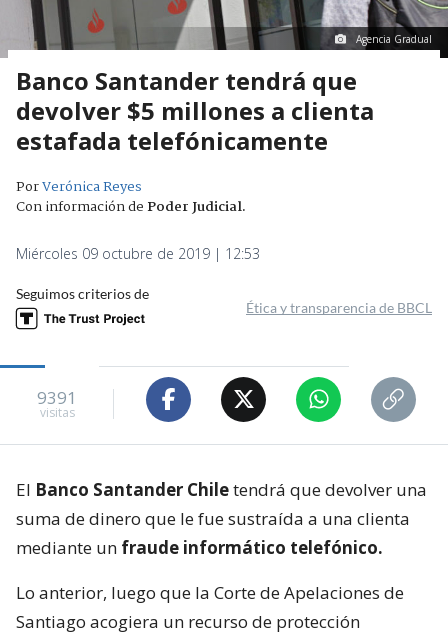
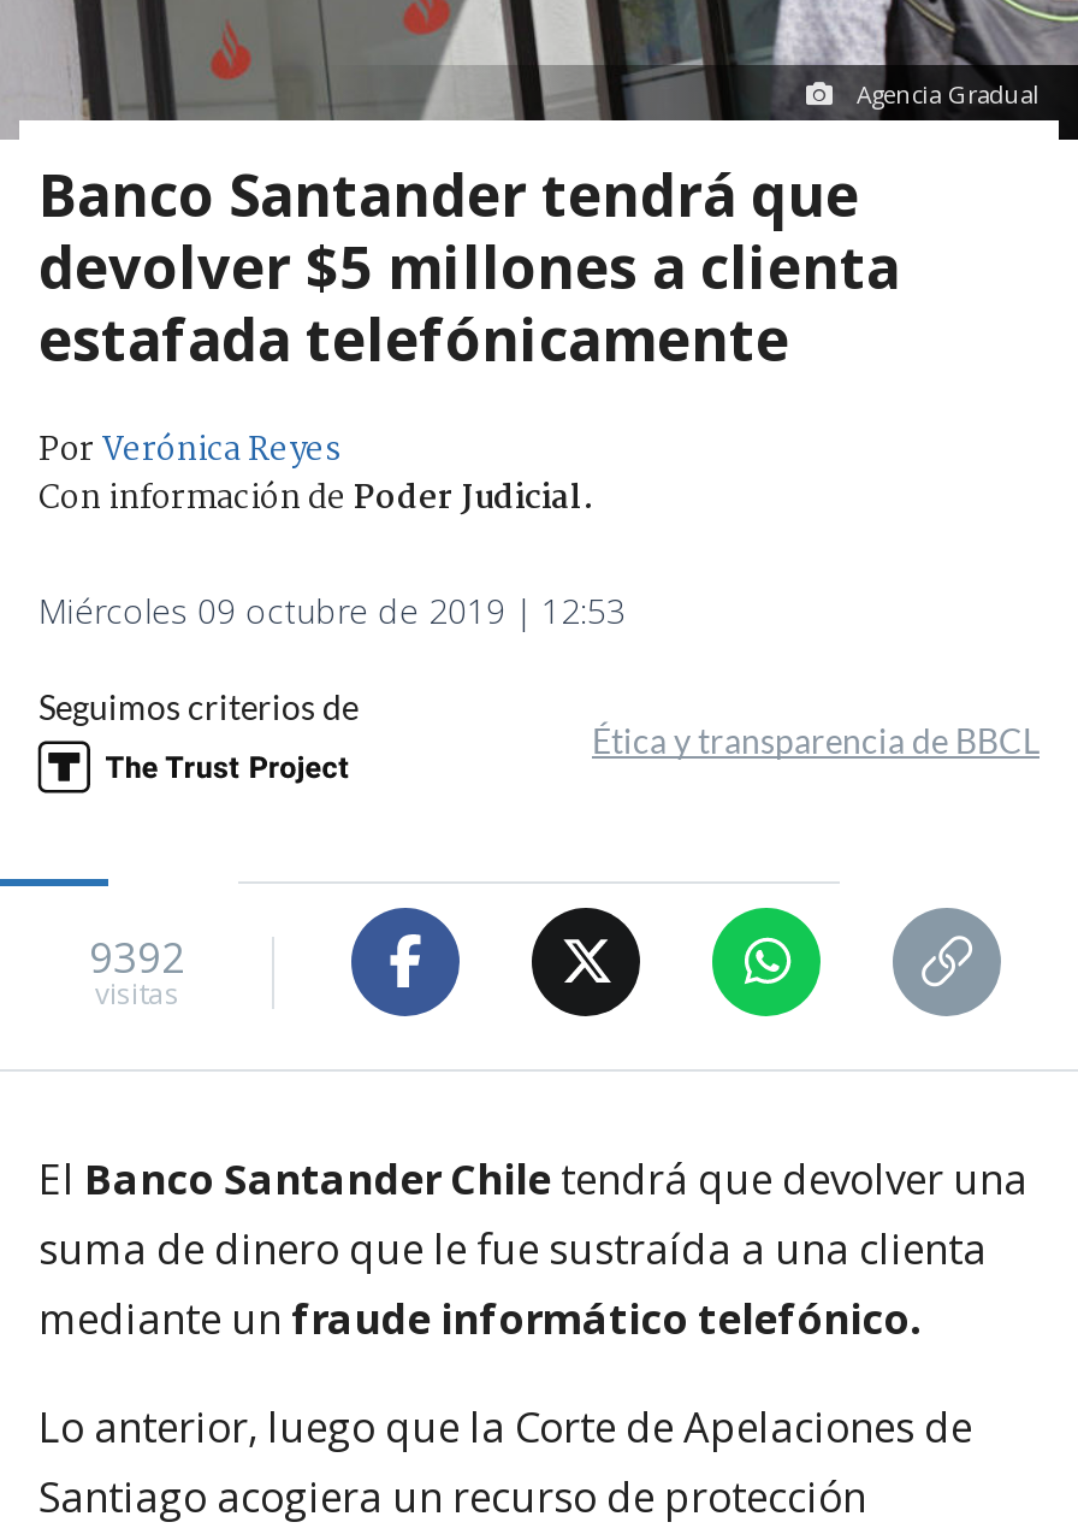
- 9391
+ 9392
